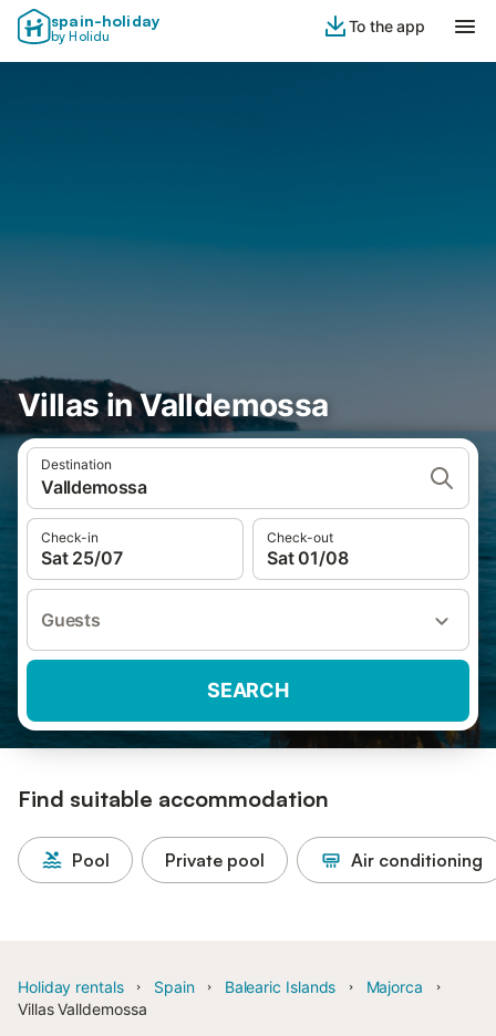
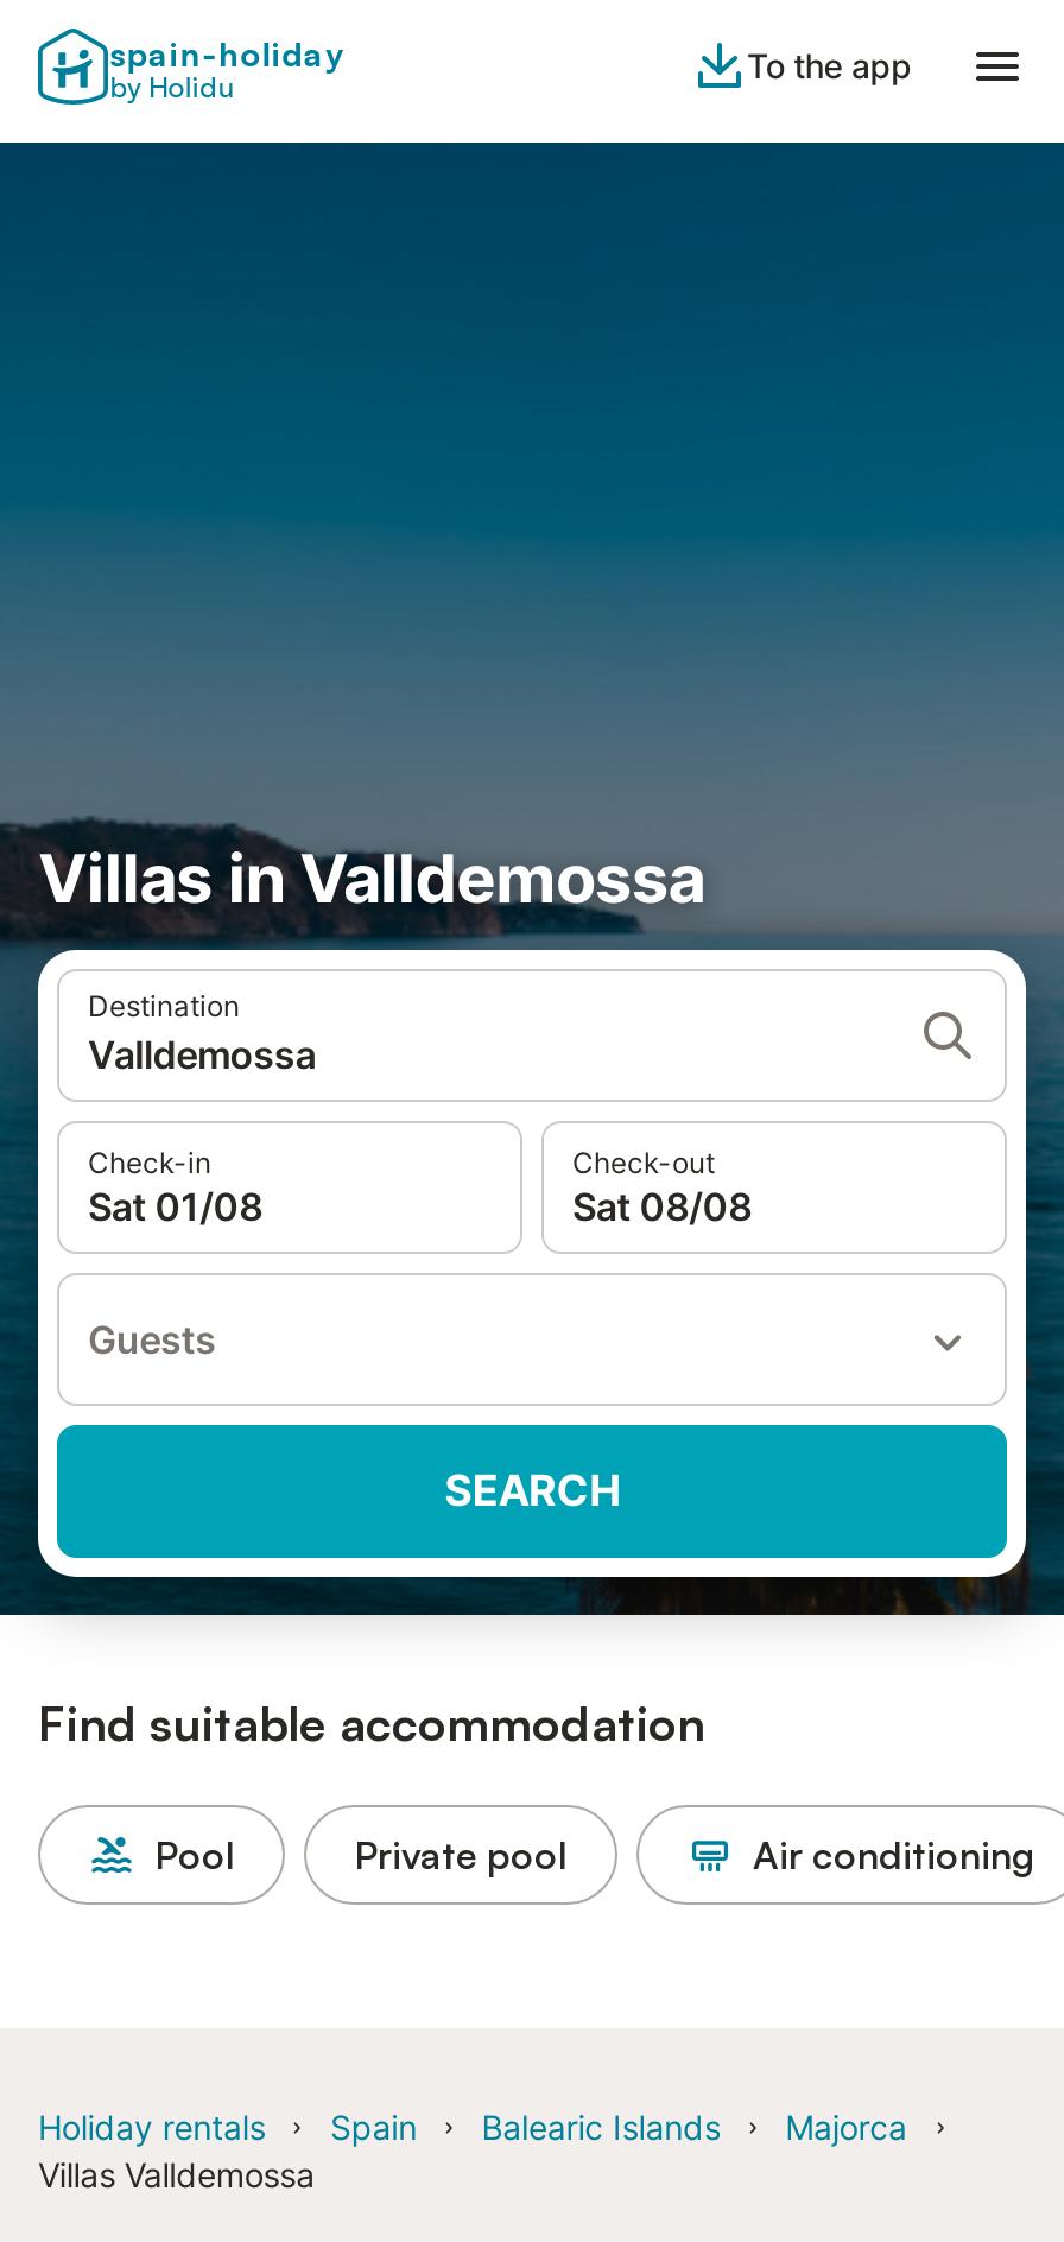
- Sat 25/07
+ Sat 01/08

- Sat 01/08
+ Sat 08/08
